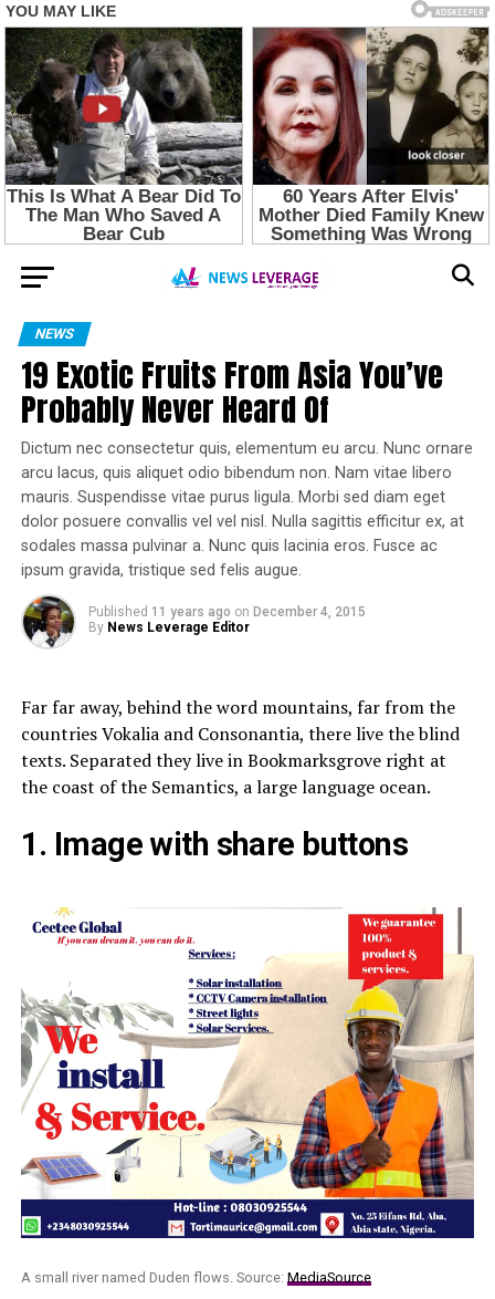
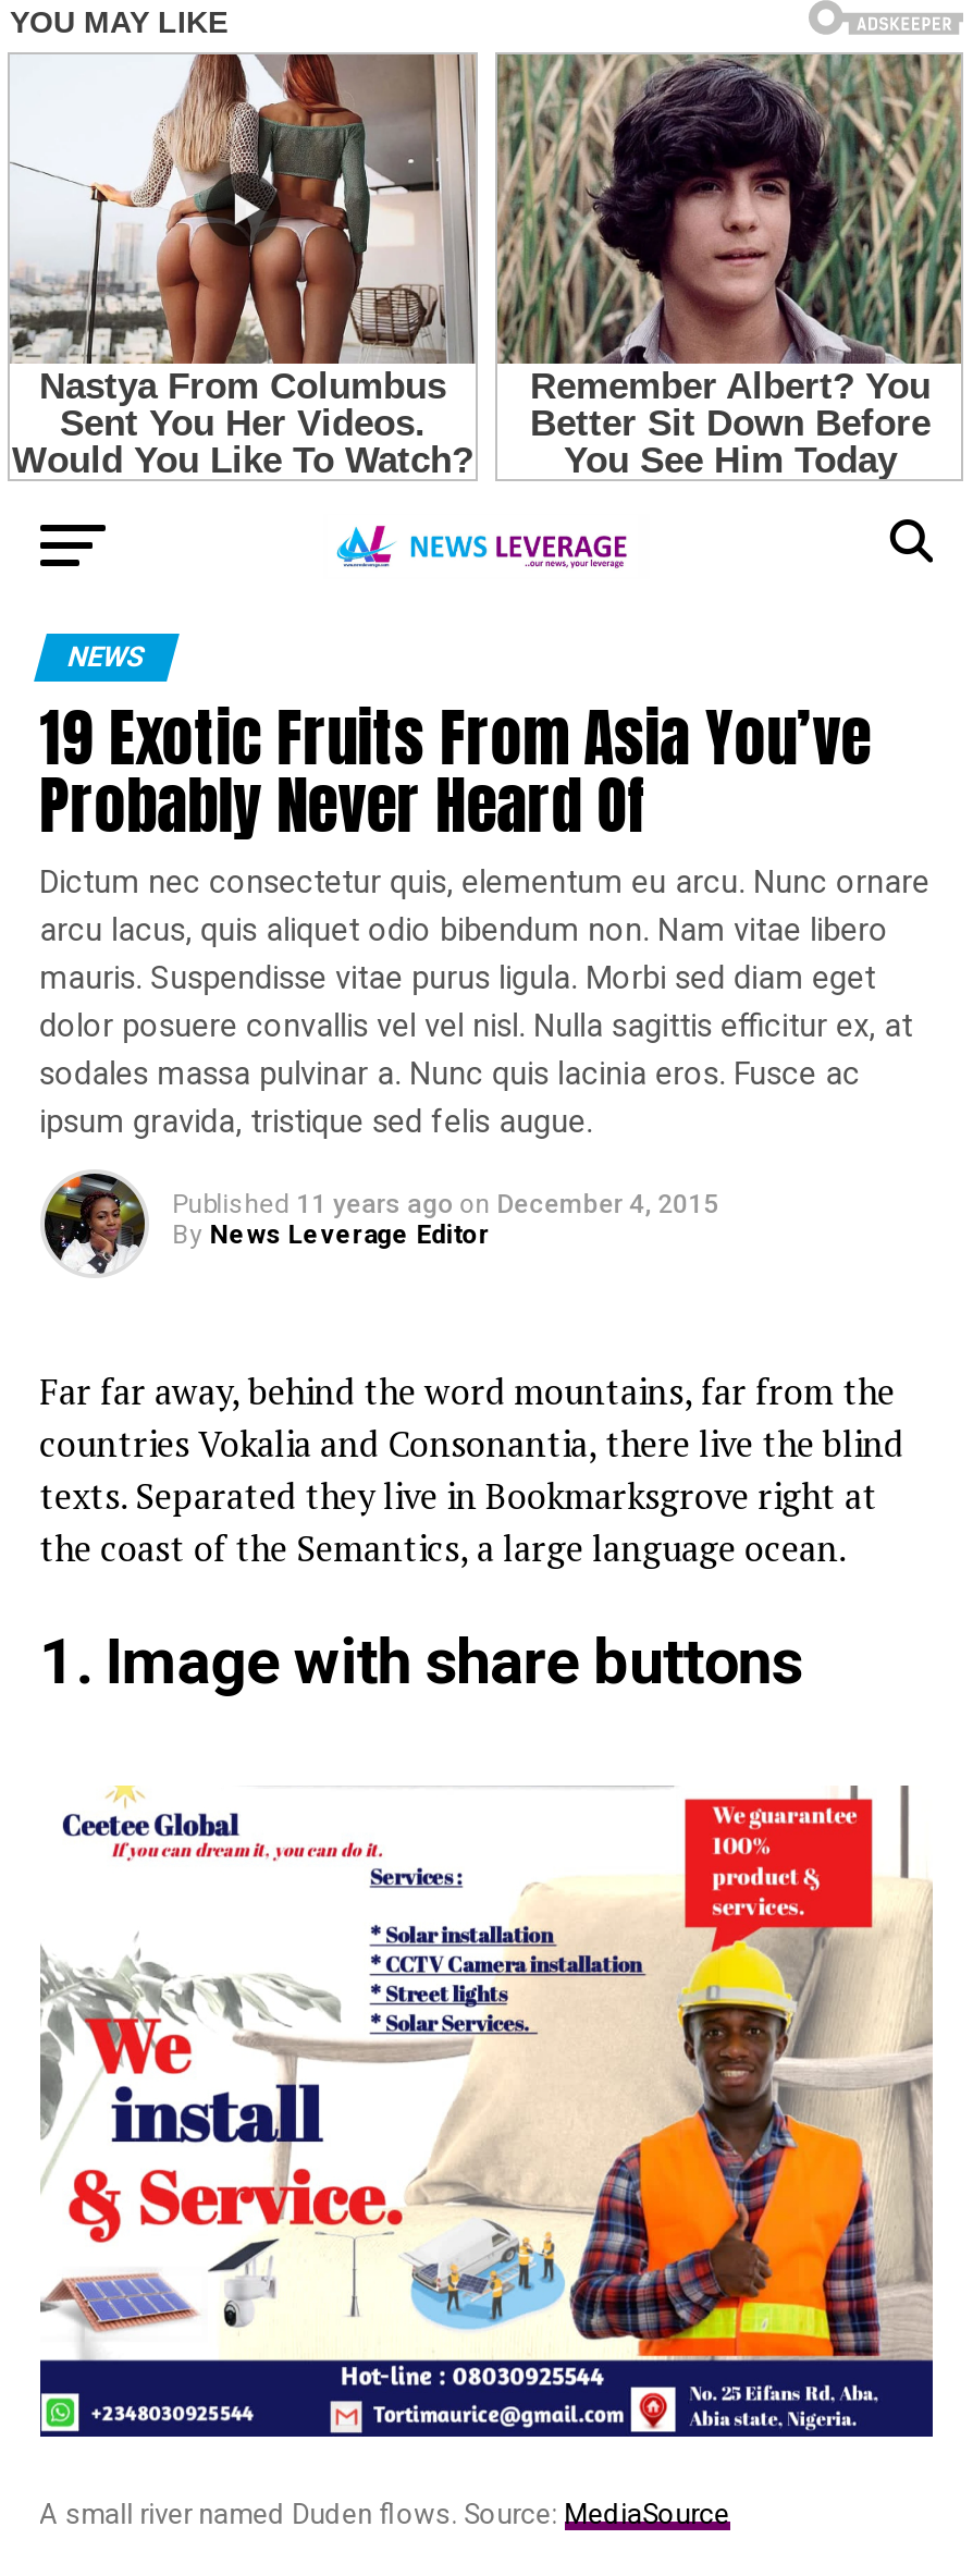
- [image]
+ [image]

- [image]
+ [image]
